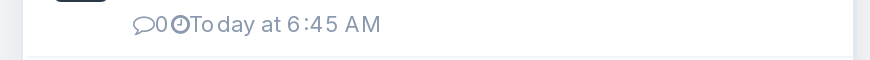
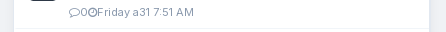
- 0 Today at 6:45 AM
+ 0 Friday a31 7:51 AM
